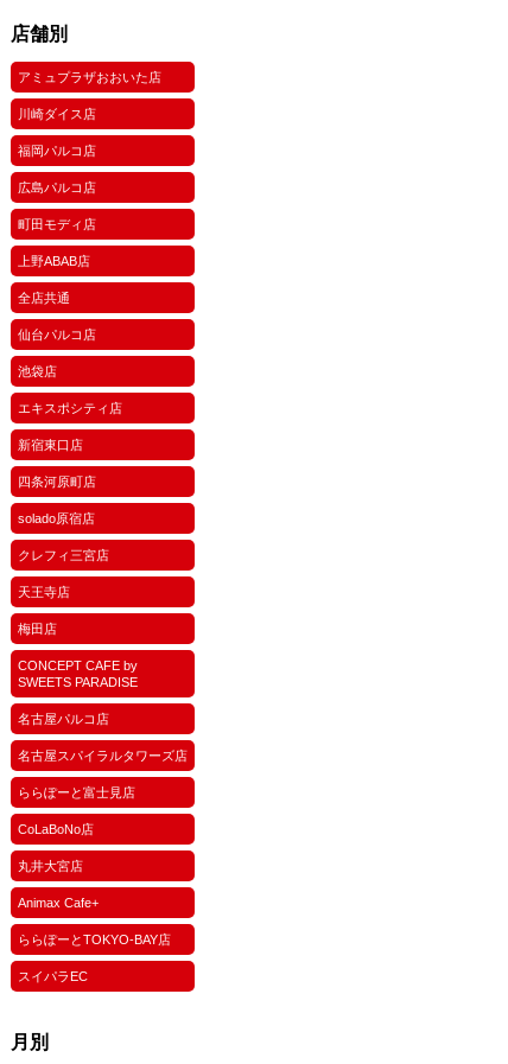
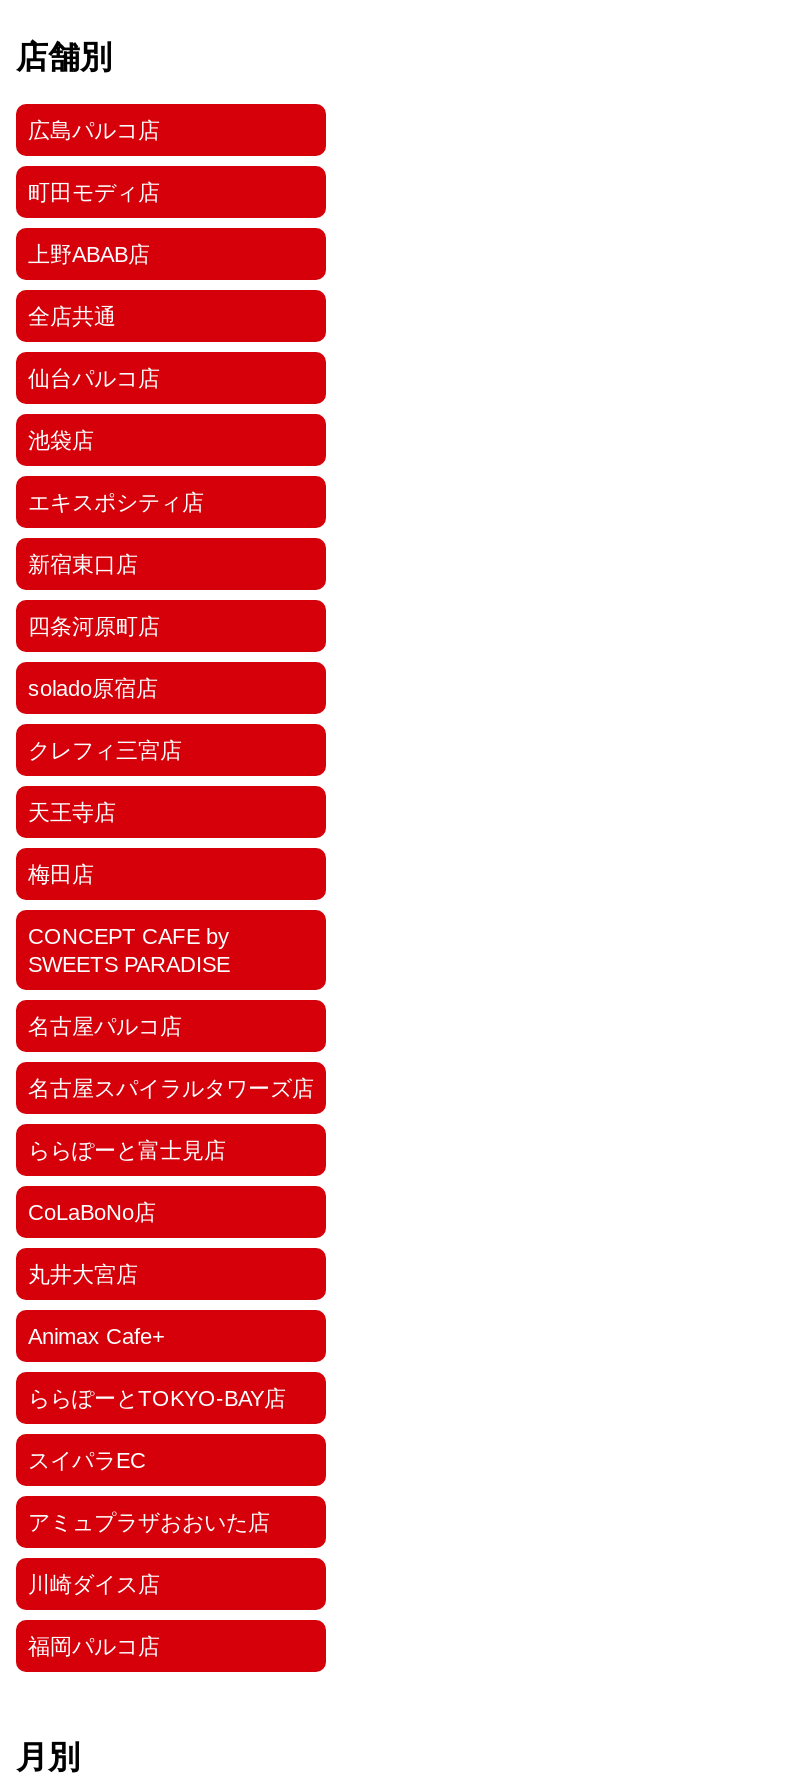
moved down: アミュプラザおおいた店 | 川崎ダイス店 | 福岡パルコ店

moved up: 広島パルコ店 | 町田モディ店 | 上野ABAB店 | ... | ららぽーとTOKYO-BAY店 | スイパラEC
